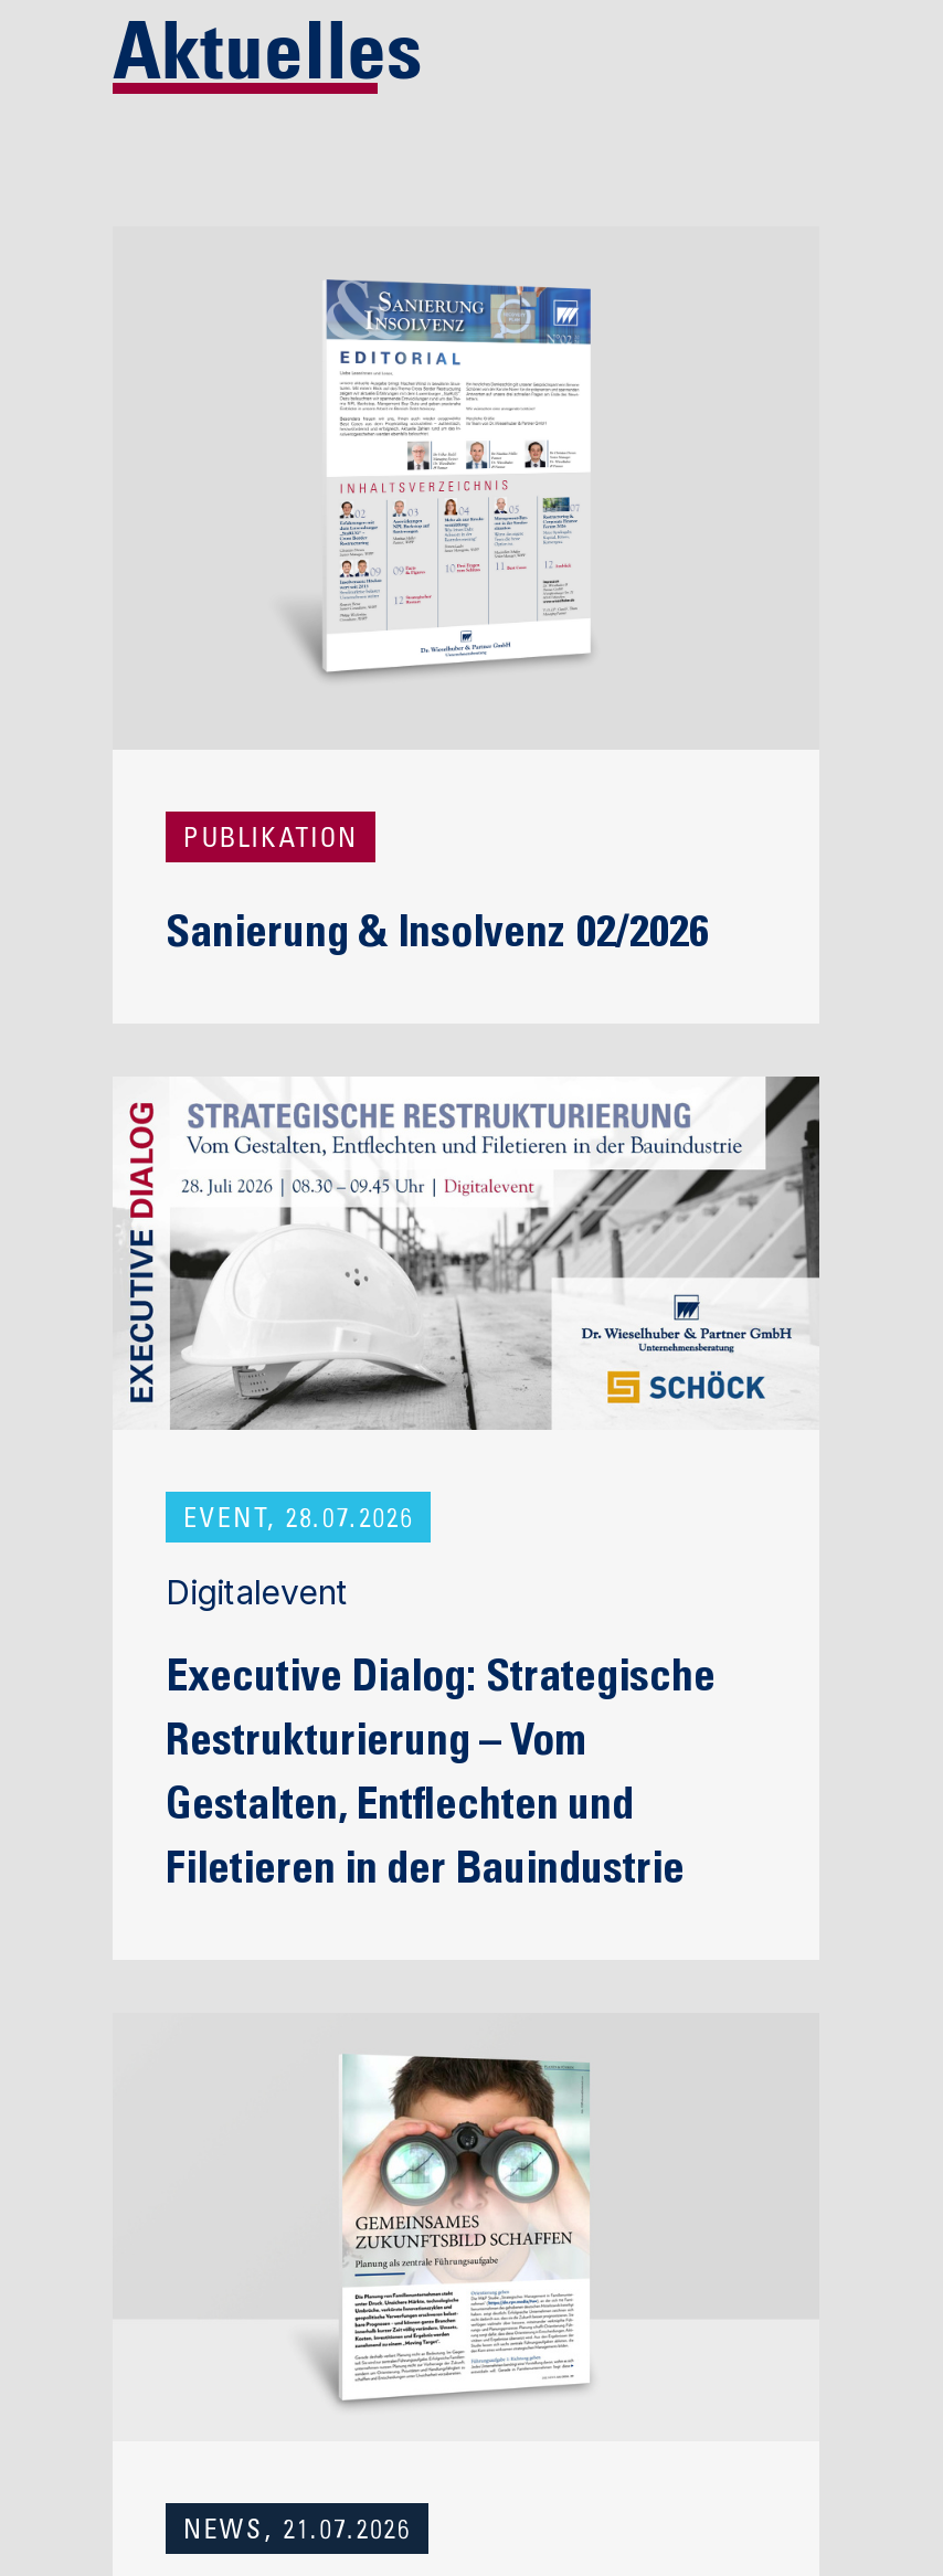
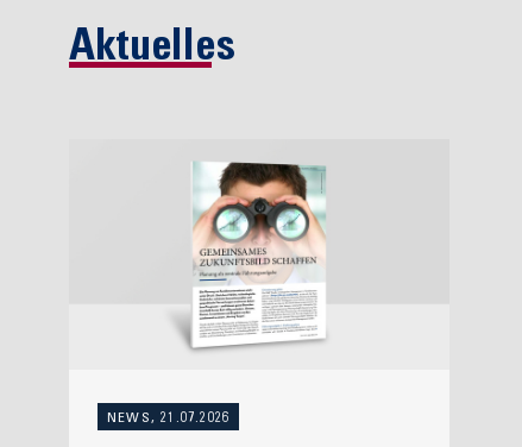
- [image]

- PUBLIKATION
- Sanierung & Insolvenz 02/2026

- [image]
- EVENT, 28.07.2026
- Digitalevent
- Executive Dialog: Strategische
- Restrukturierung – Vom
- Gestalten, Entflechten und
- Filetieren in der Bauindustrie
